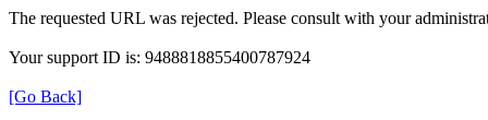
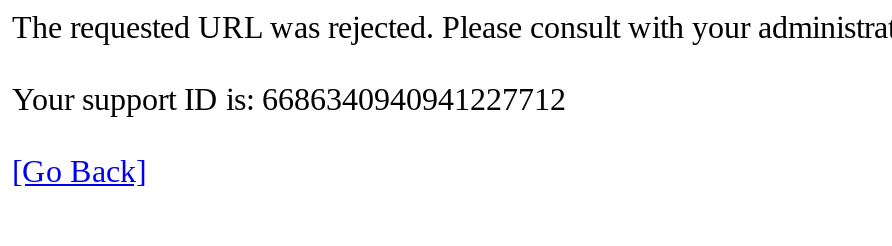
- Your support ID is: 9488818855400787924
+ Your support ID is: 6686340940941227712
